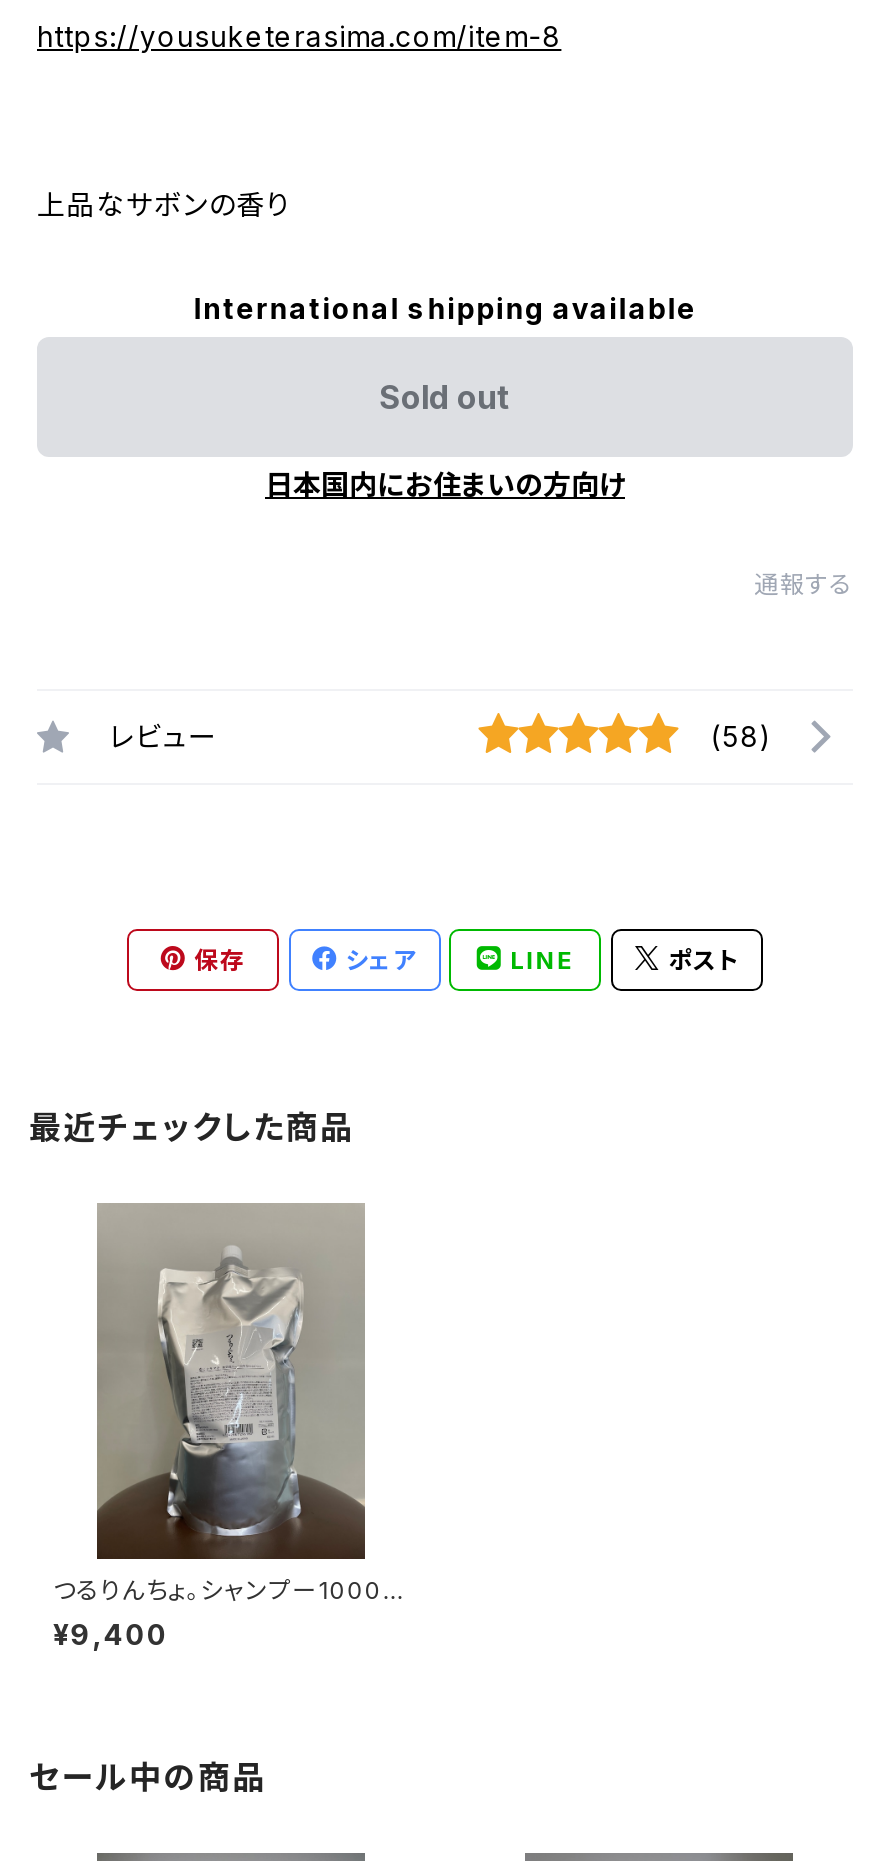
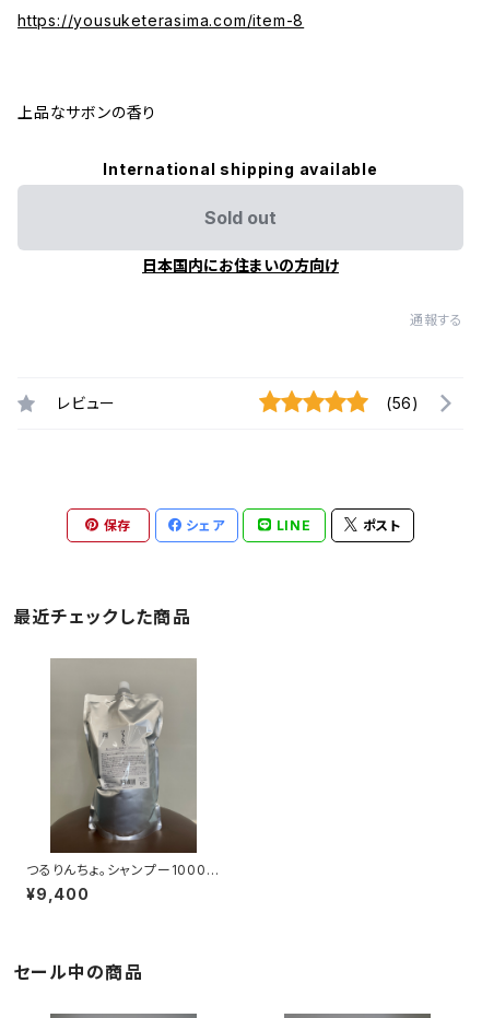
- (58)
+ (56)
